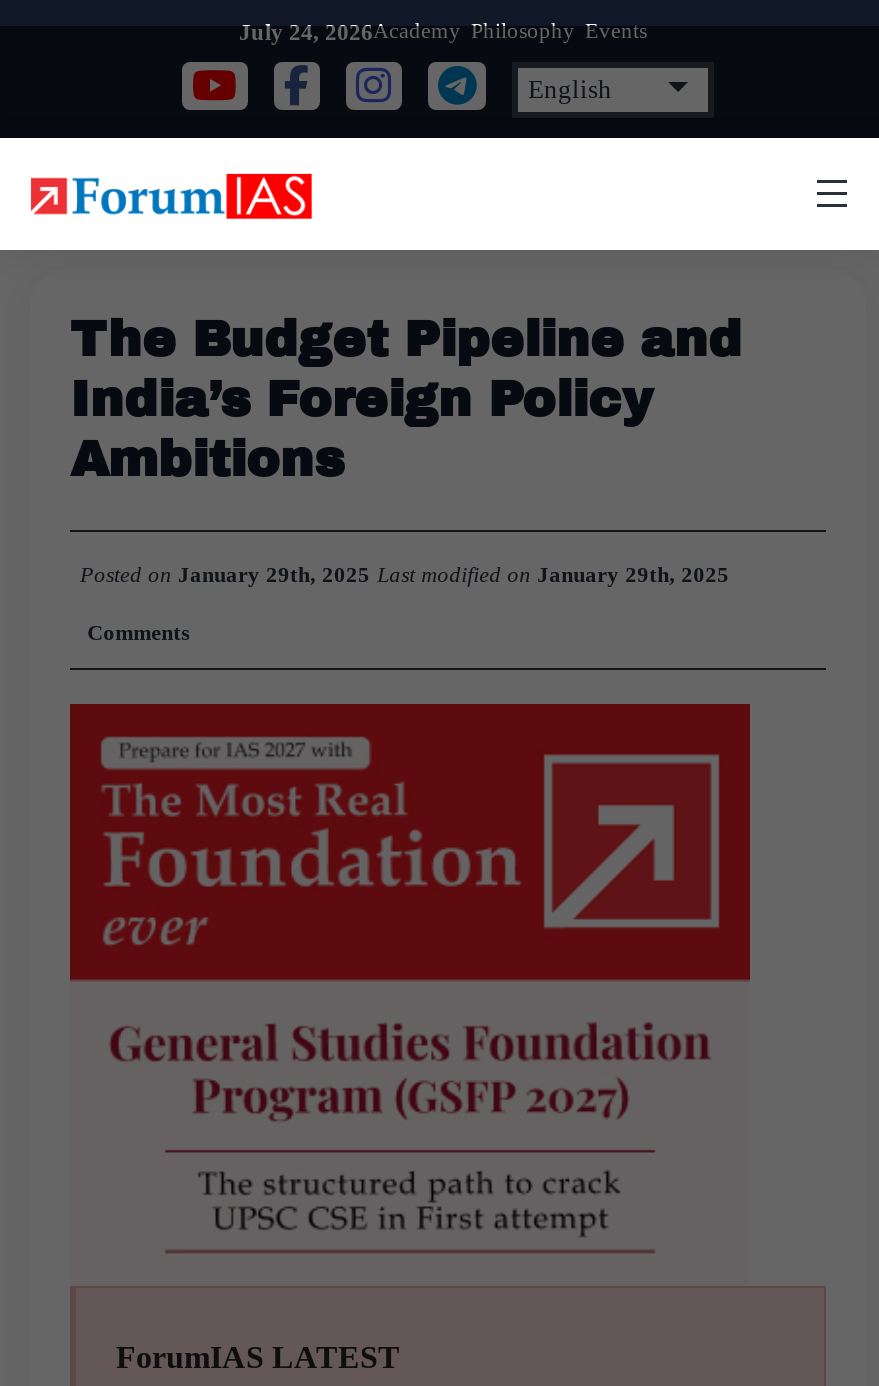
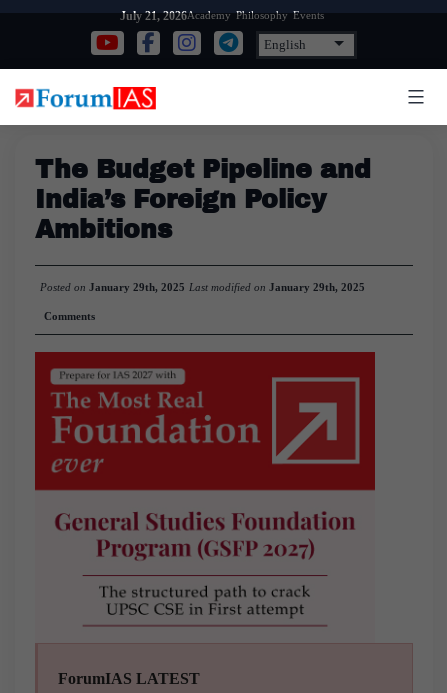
- July 24, 2026Academy Philosophy Events
+ July 21, 2026Academy Philosophy Events
